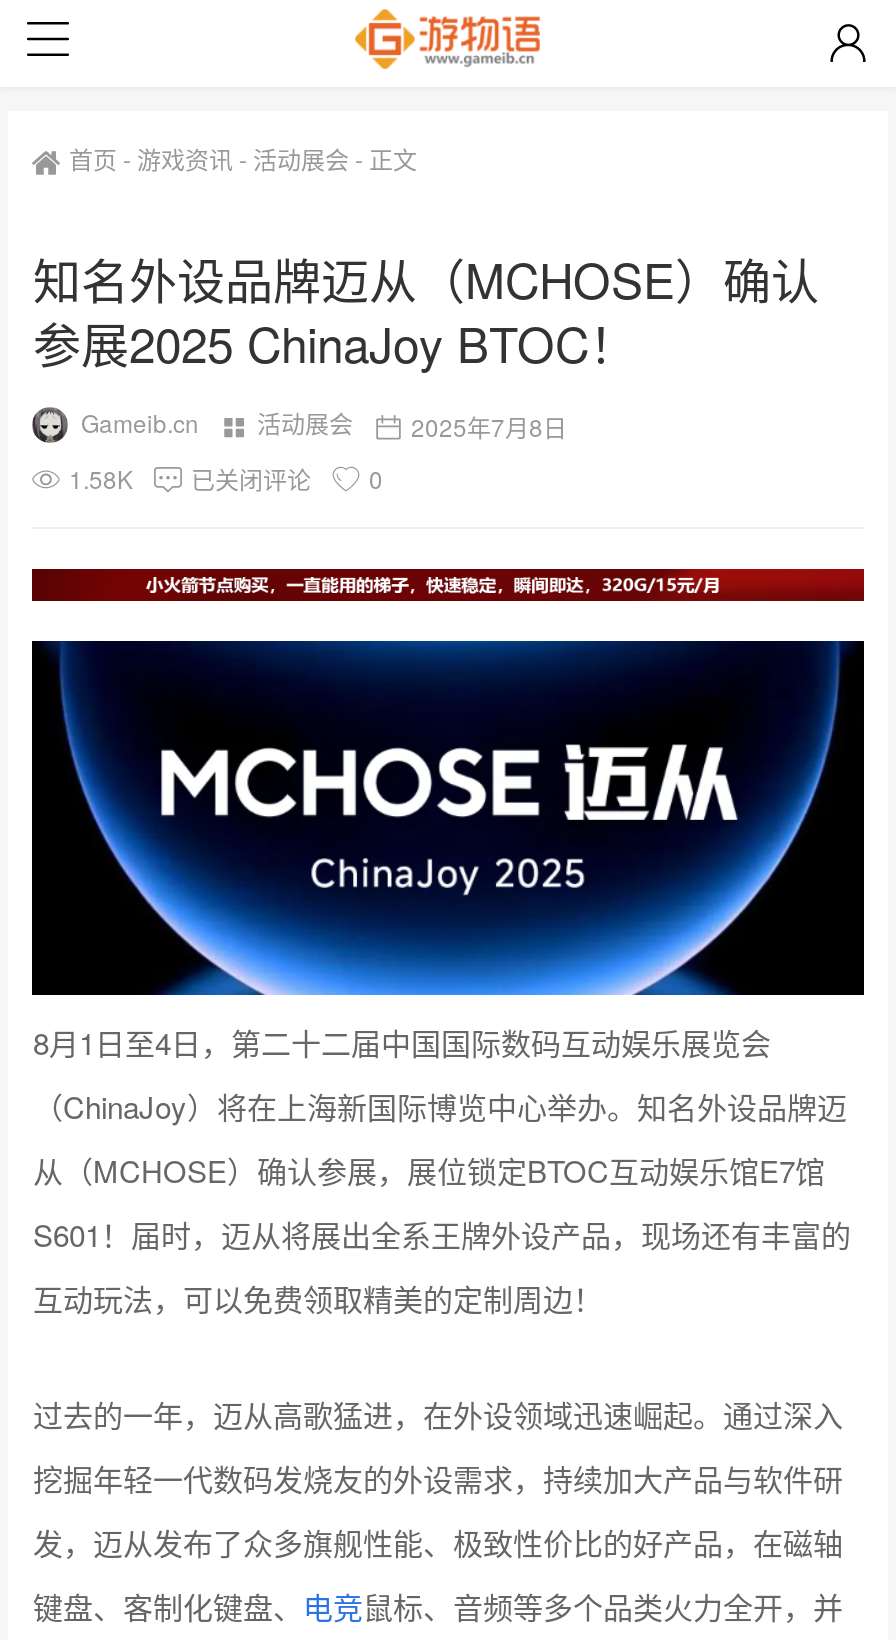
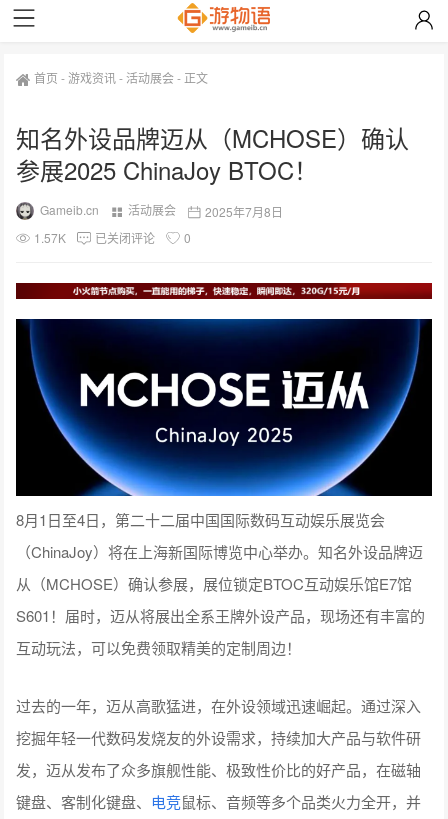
- 1.58K 已关闭评论 0
+ 1.57K 已关闭评论 0
